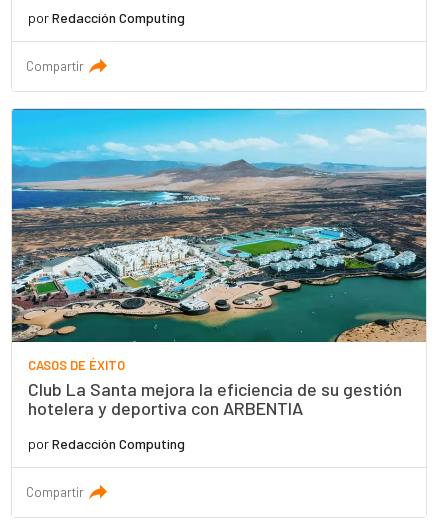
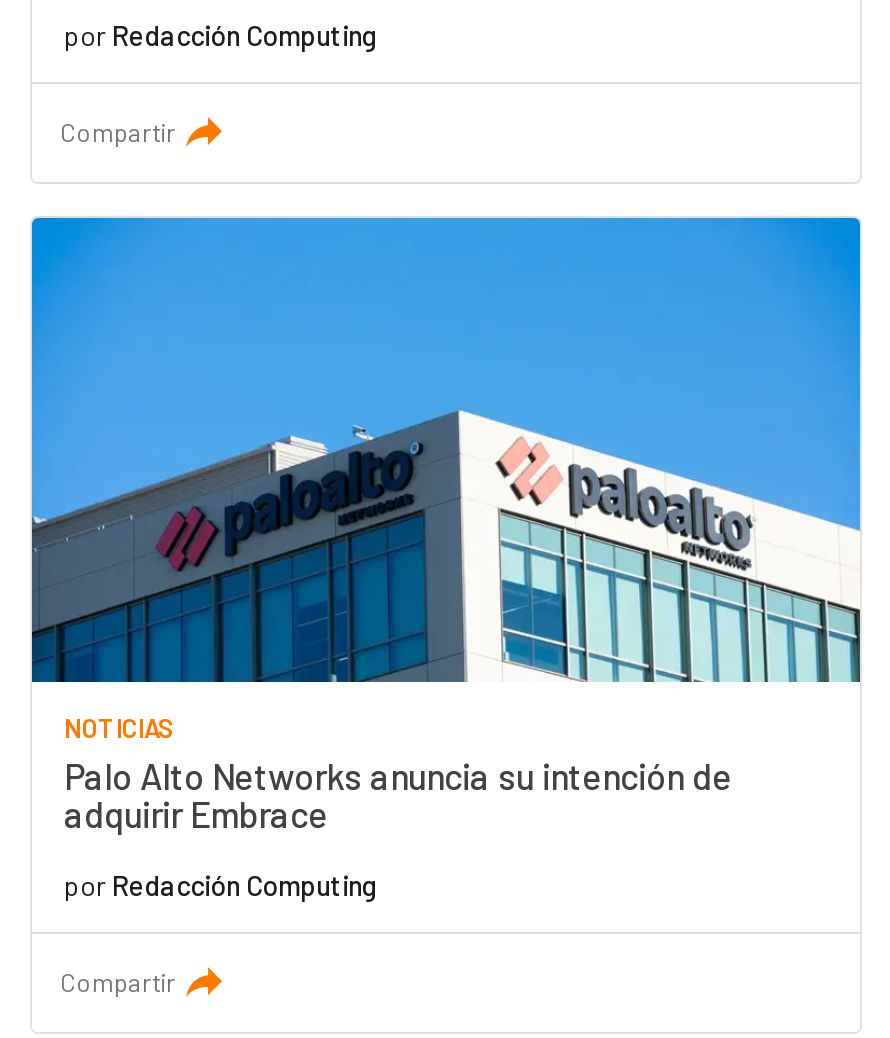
- [image]
- CASOS DE ÉXITO
- Club La Santa mejora la eficiencia de su gestión
- hotelera y deportiva con ARBENTIA
+ [image]
+ NOTICIAS
+ Palo Alto Networks anuncia su intención de
+ adquirir Embrace
